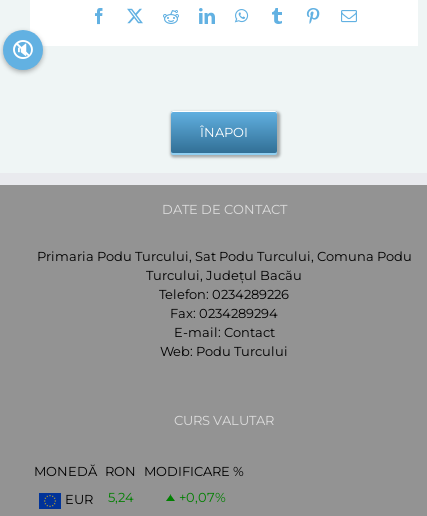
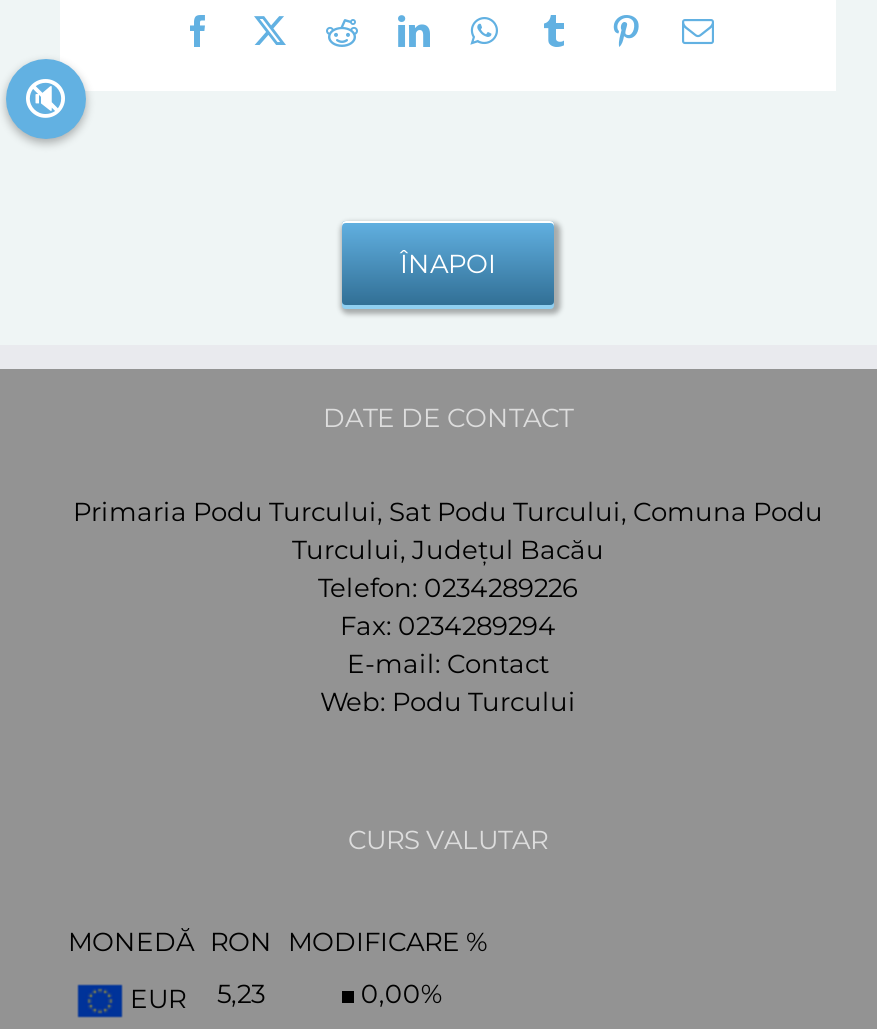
- EUR 5,24
+ EUR 5,23

- +0,07%
+ 0,00%
